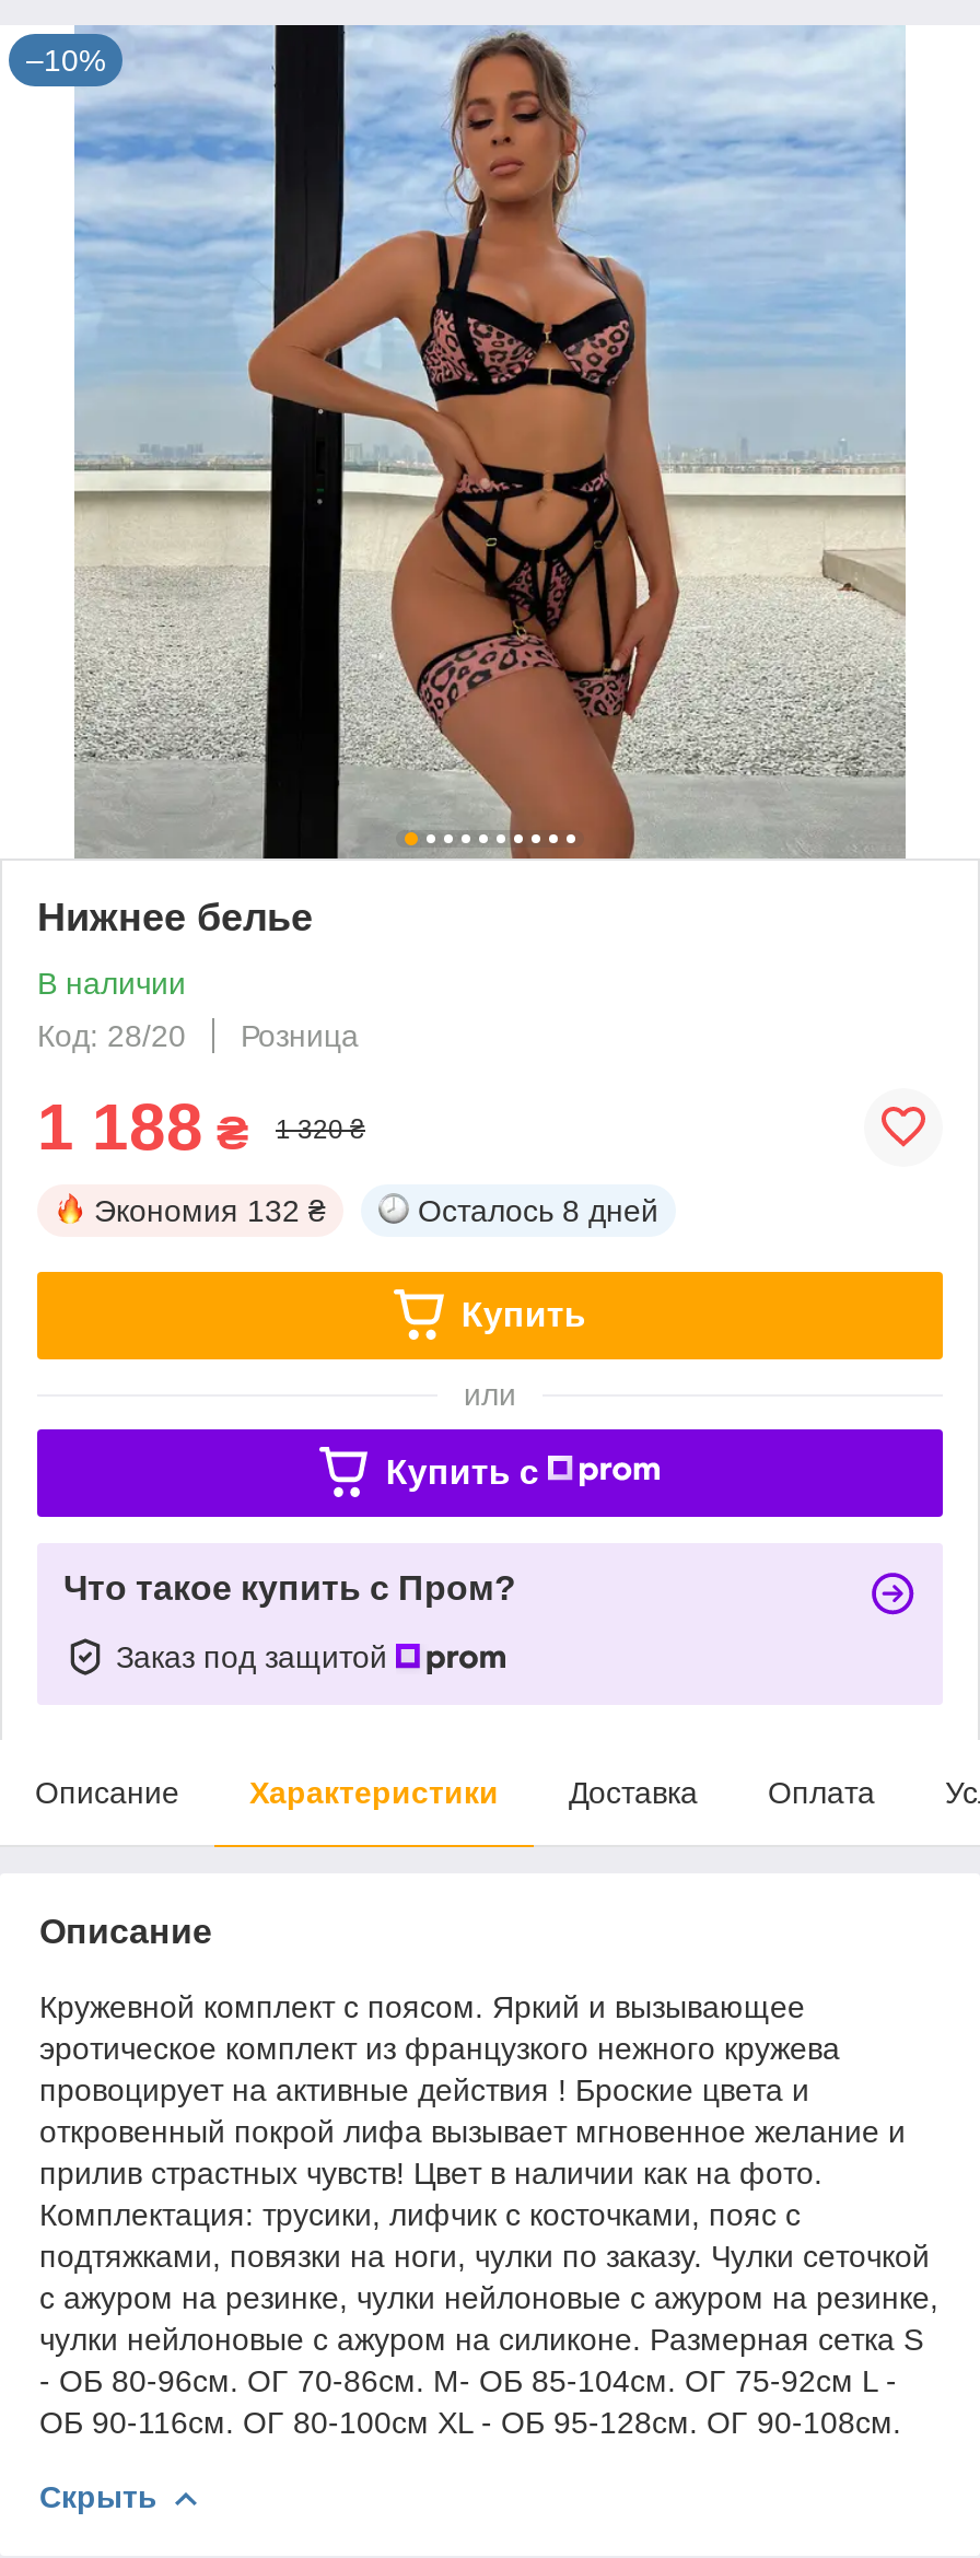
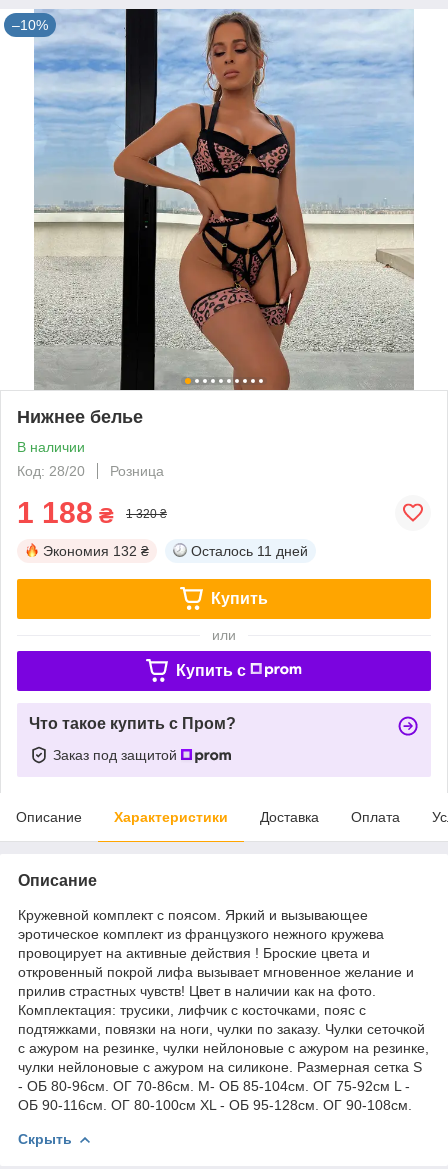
- Осталось 8 дней
+ Осталось 11 дней
